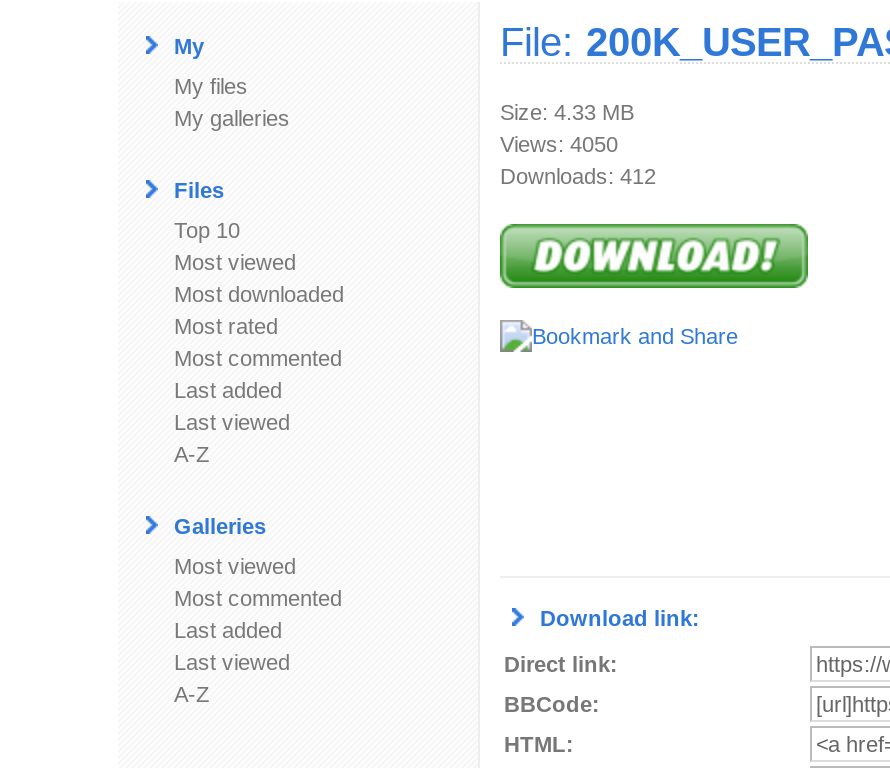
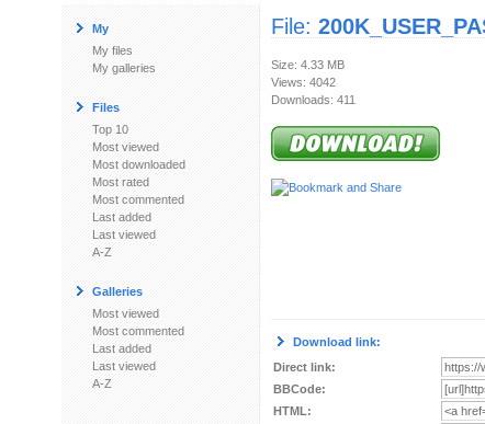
- Views: 4050
+ Views: 4042

- Downloads: 412
+ Downloads: 411
